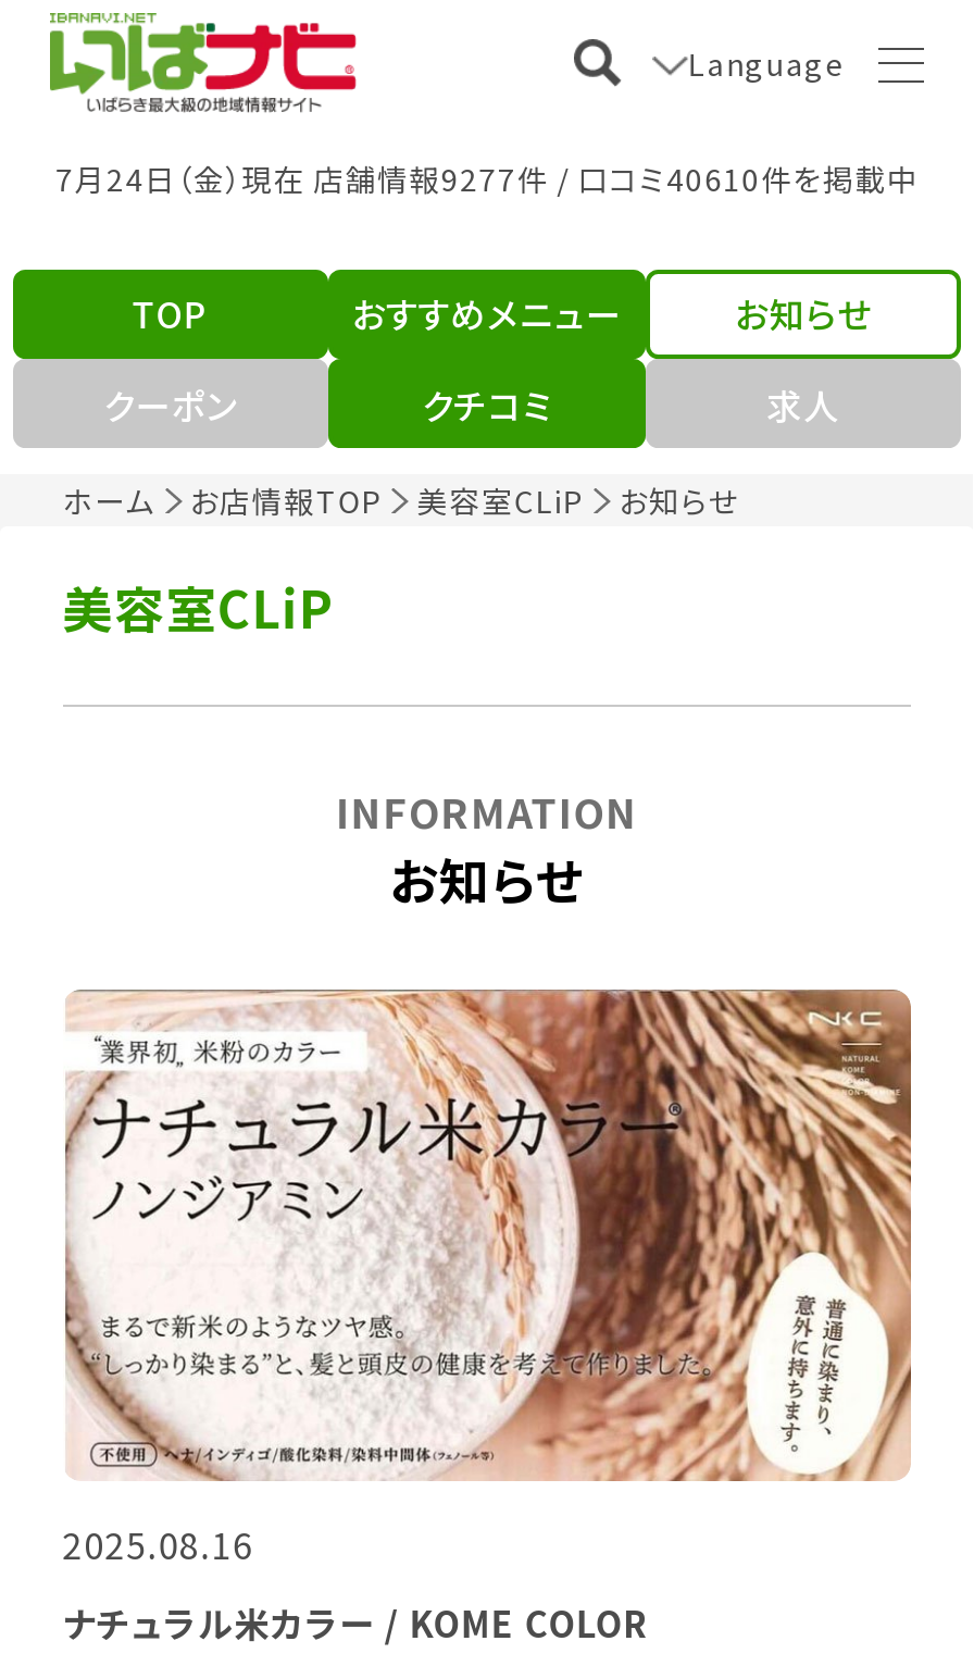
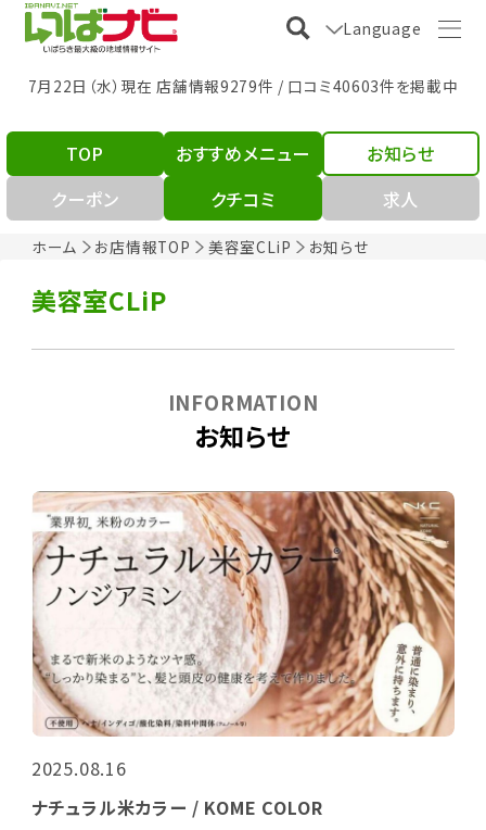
- 7月24日（金）現在 店舗情報9277件 / 口コミ40610件を掲載中
+ 7月22日（水）現在 店舗情報9279件 / 口コミ40603件を掲載中
